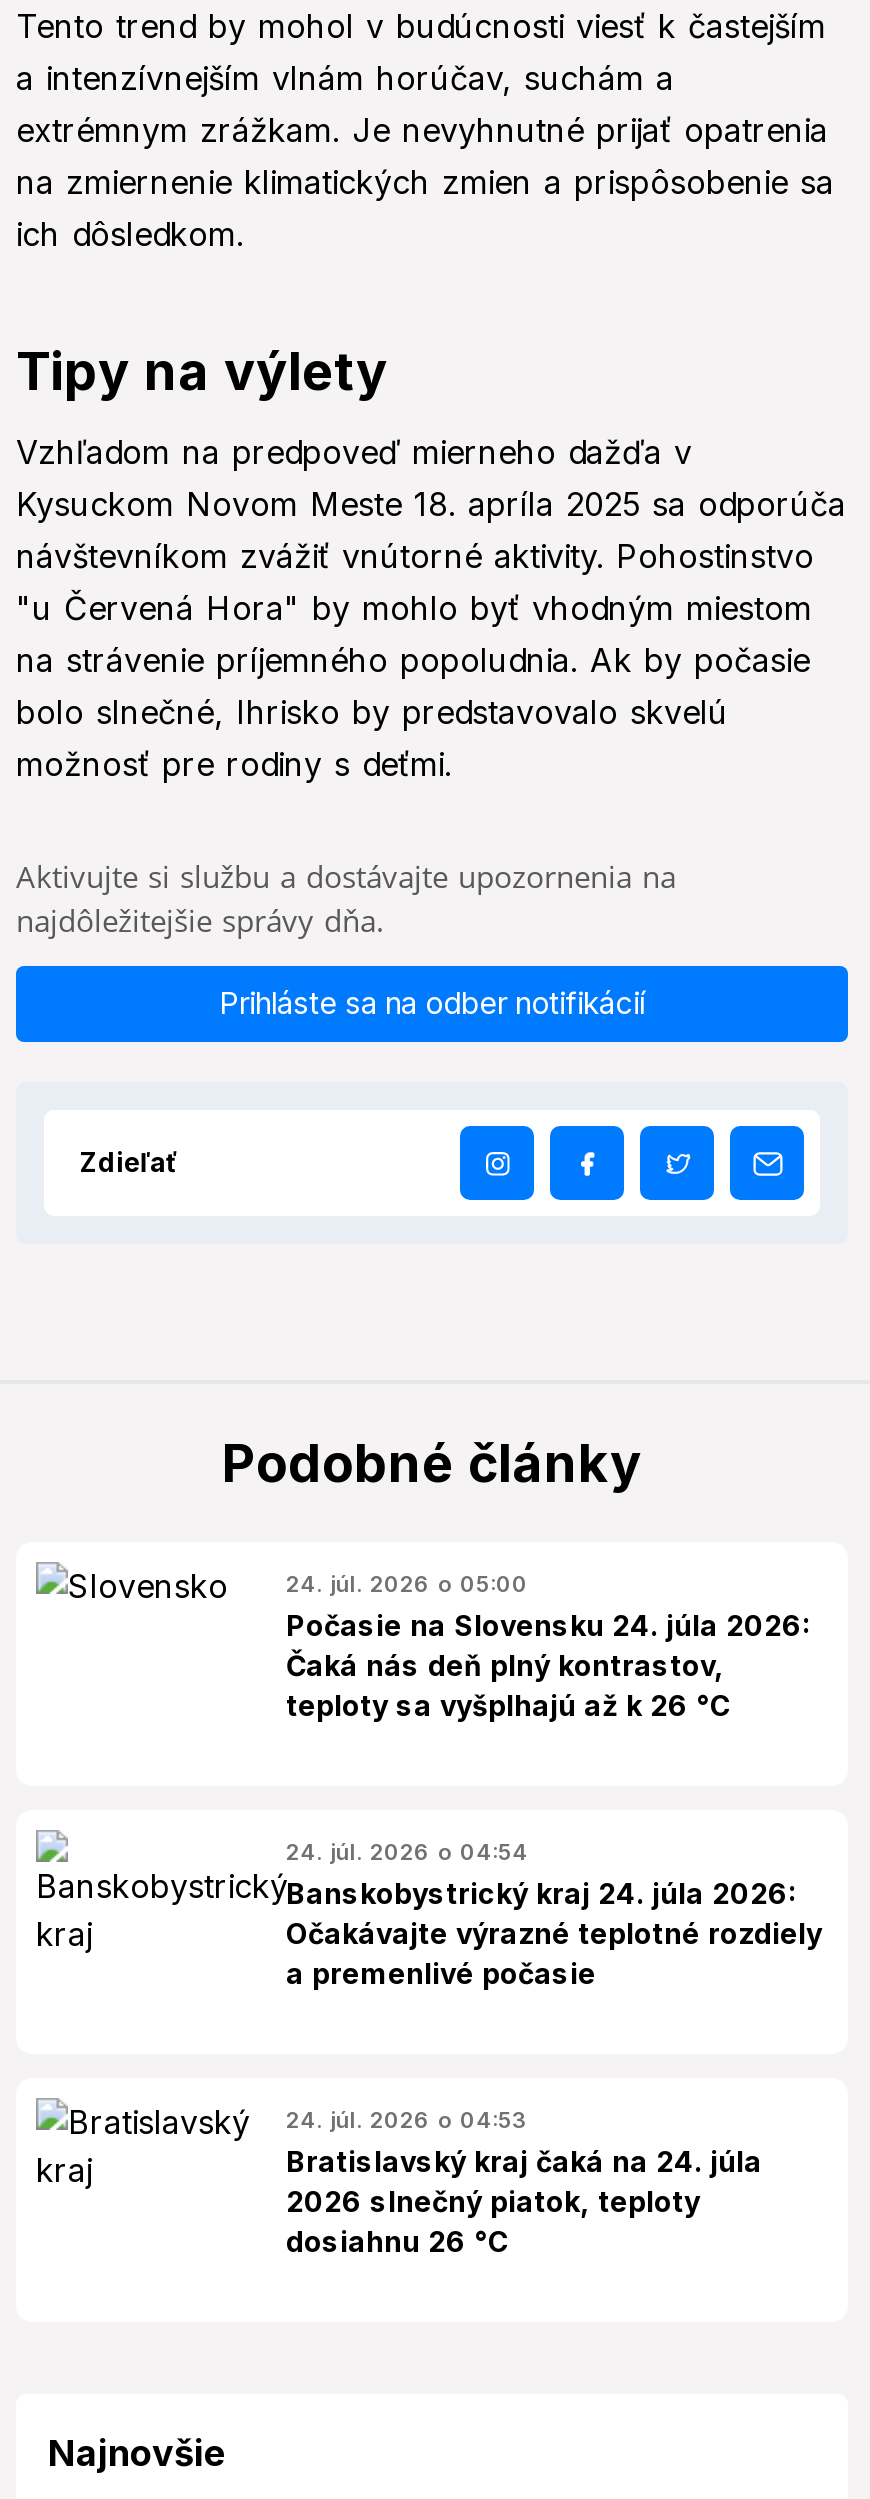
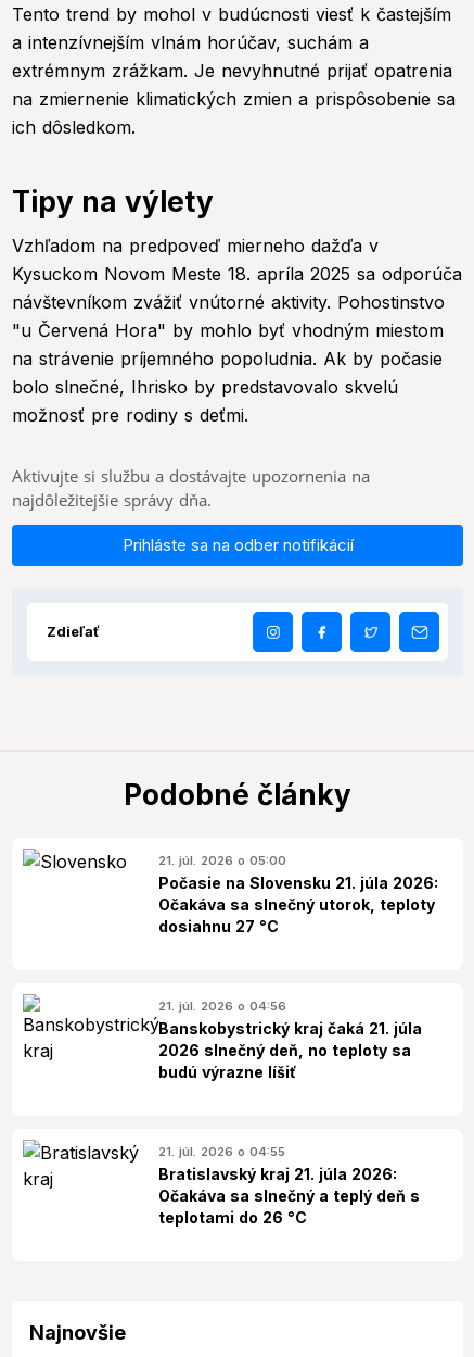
- 24. júl. 2026 o 05:00
- Počasie na Slovensku 24. júla 2026:
- Čaká nás deň plný kontrastov,
- teploty sa vyšplhajú až k 26 °C
+ 21. júl. 2026 o 05:00
+ Počasie na Slovensku 21. júla 2026:
+ Očakáva sa slnečný utorok, teploty
+ dosiahnu 27 °C

- 24. júl. 2026 o 04:54
- Banskobystrický kraj 24. júla 2026:
- Očakávajte výrazné teplotné rozdiely
- a premenlivé počasie
+ 21. júl. 2026 o 04:56
+ Banskobystrický kraj čaká 21. júla
+ 2026 slnečný deň, no teploty sa
+ budú výrazne líšiť

- 24. júl. 2026 o 04:53
- Bratislavský kraj čaká na 24. júla
- 2026 slnečný piatok, teploty
- dosiahnu 26 °C
+ 21. júl. 2026 o 04:55
+ Bratislavský kraj 21. júla 2026:
+ Očakáva sa slnečný a teplý deň s
+ teplotami do 26 °C
